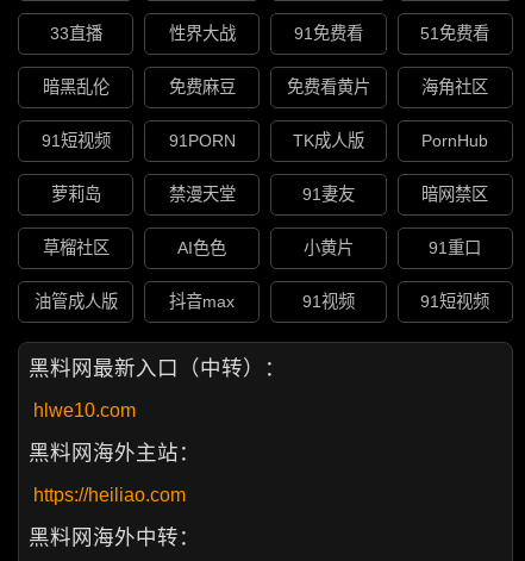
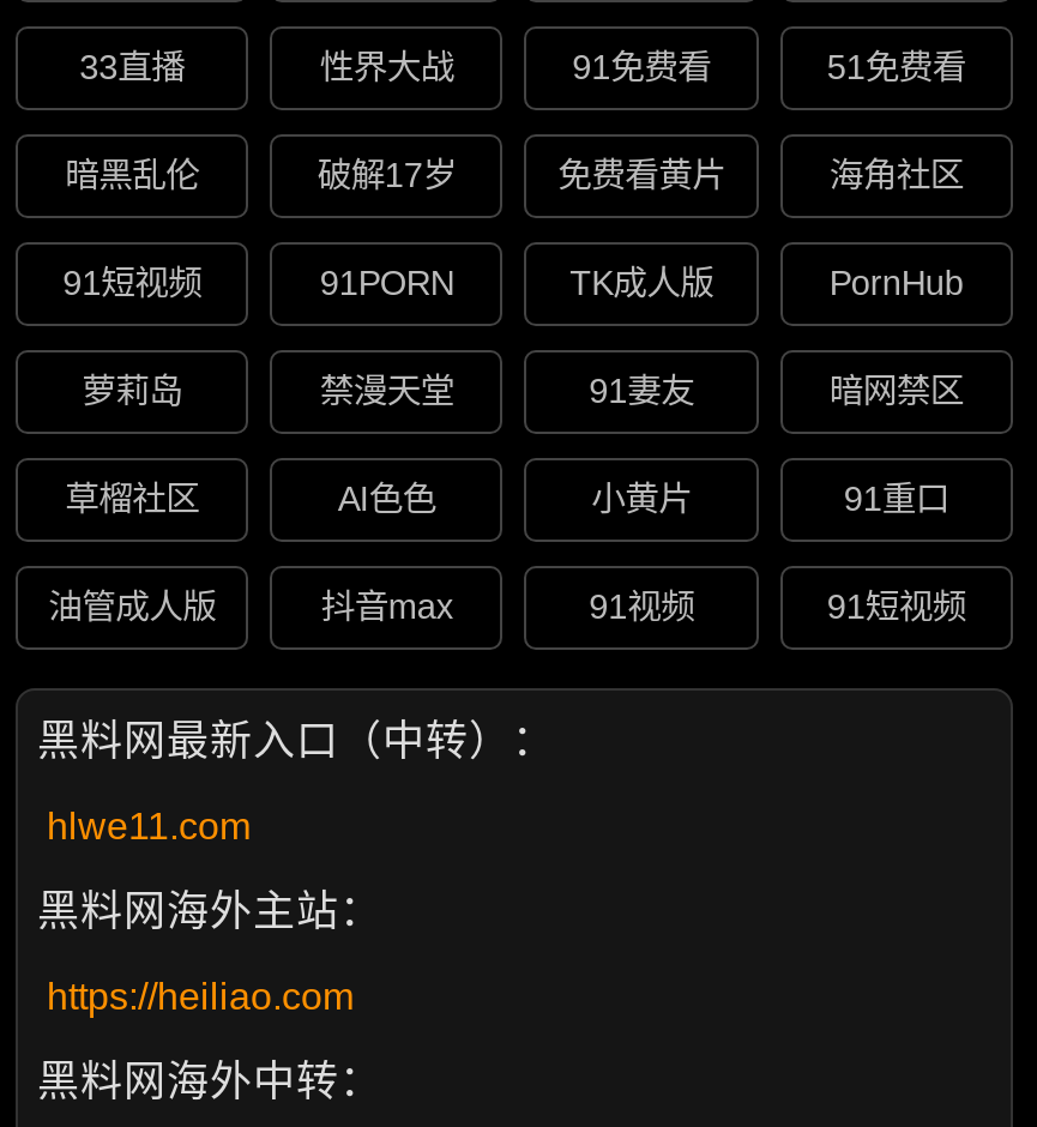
- 免费麻豆
+ 破解17岁

- hlwe10.com
+ hlwe11.com
